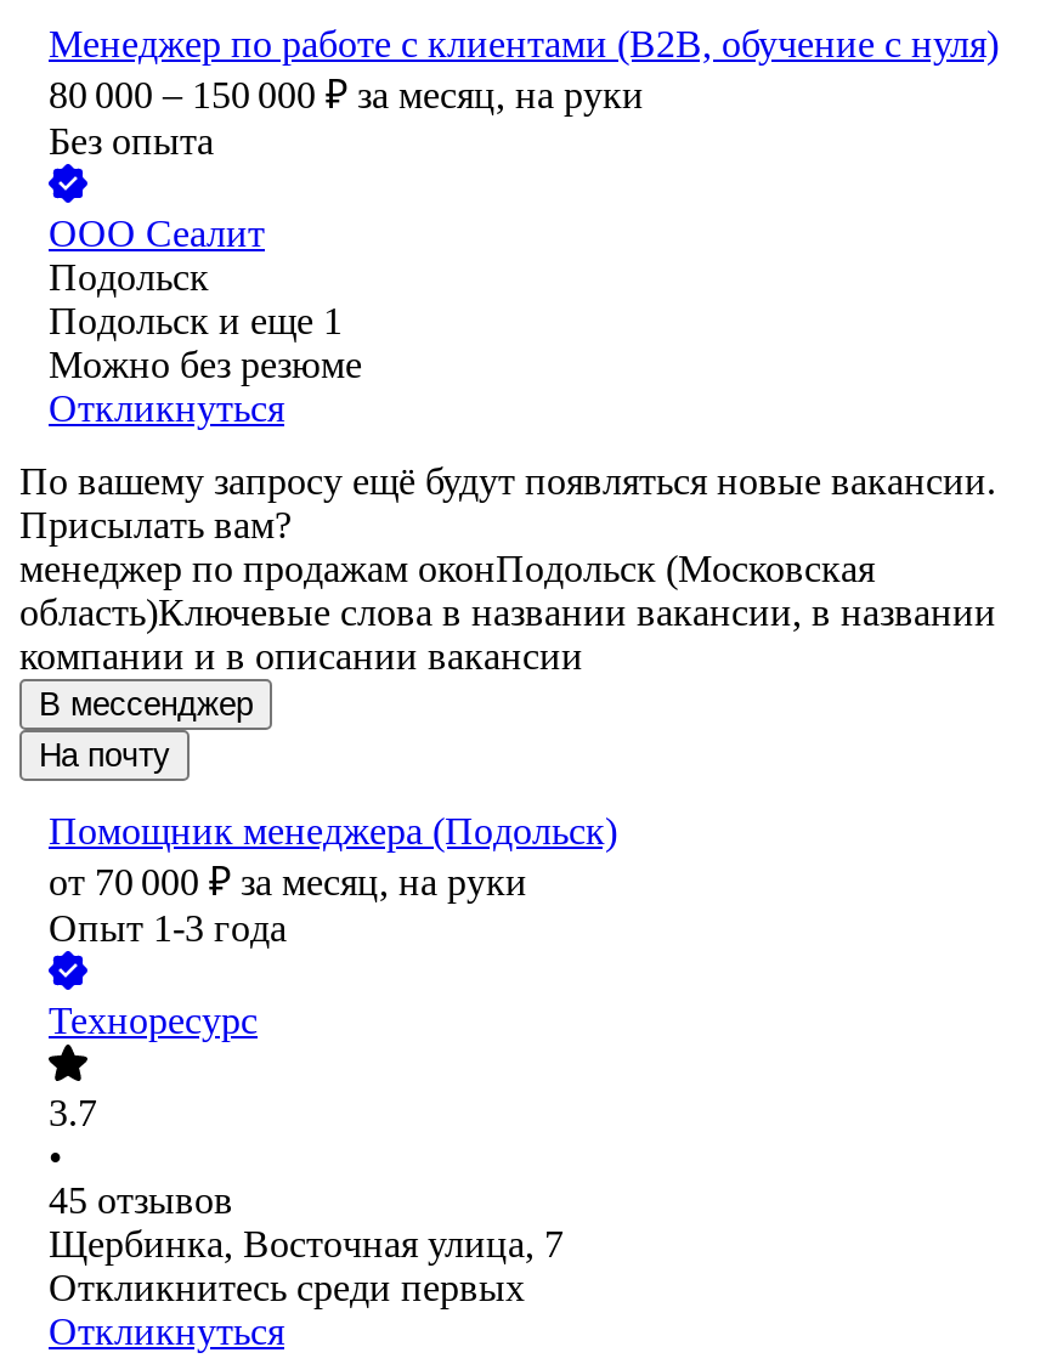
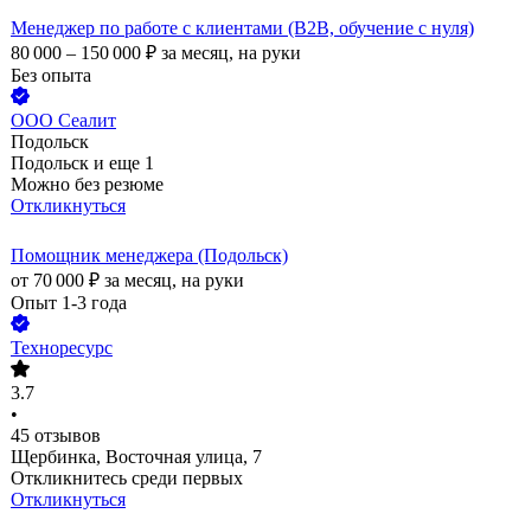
- По вашему запросу ещё будут появляться новые вакансии.
- Присылать вам?
- менеджер по продажам оконПодольск (Московская
- область)Ключевые слова в названии вакансии, в названии
- компании и в описании вакансии
- В мессенджер
- На почту
